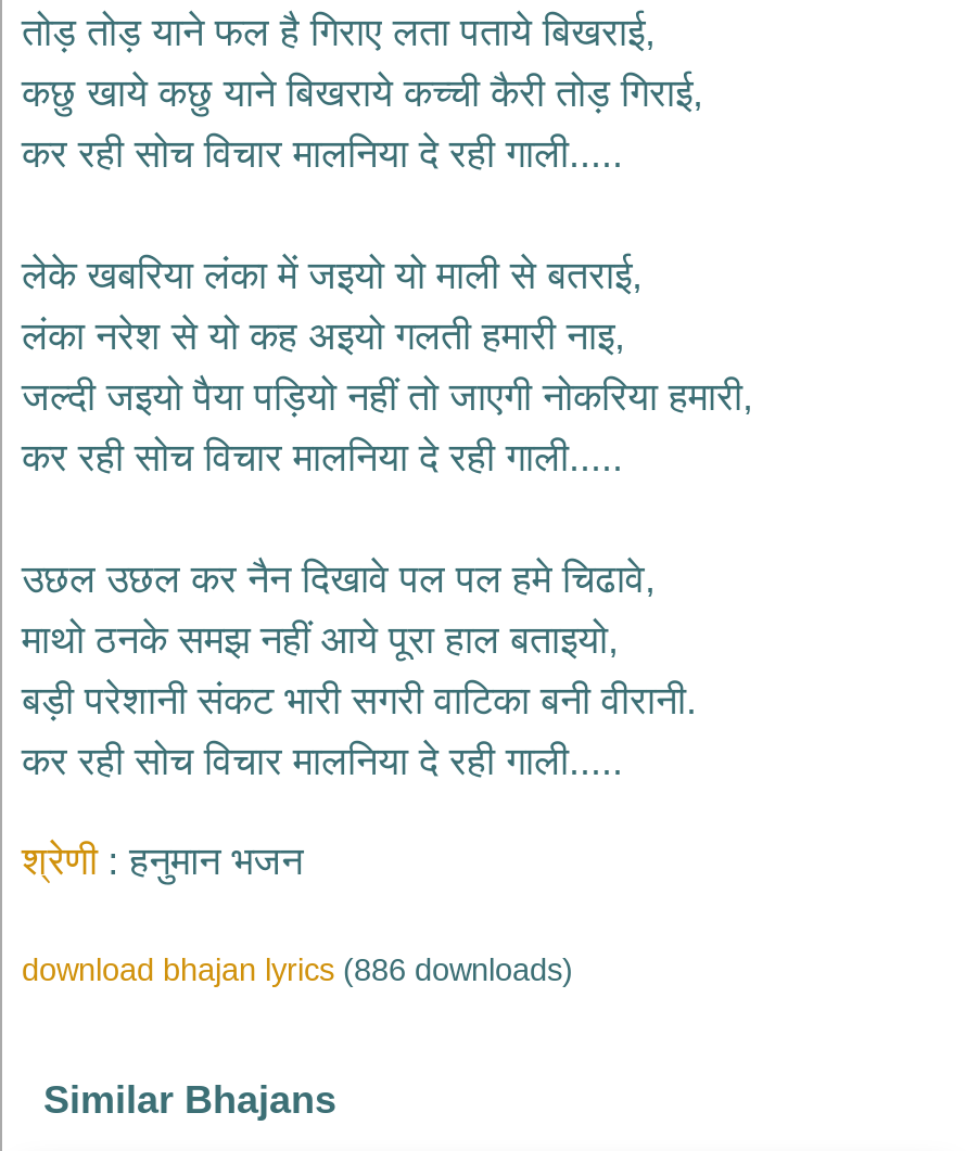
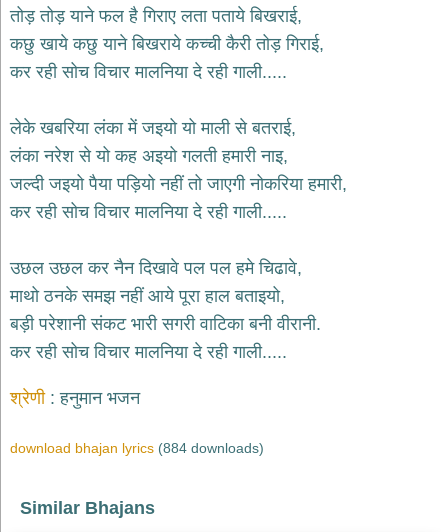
- download bhajan lyrics (886 downloads)
+ download bhajan lyrics (884 downloads)
